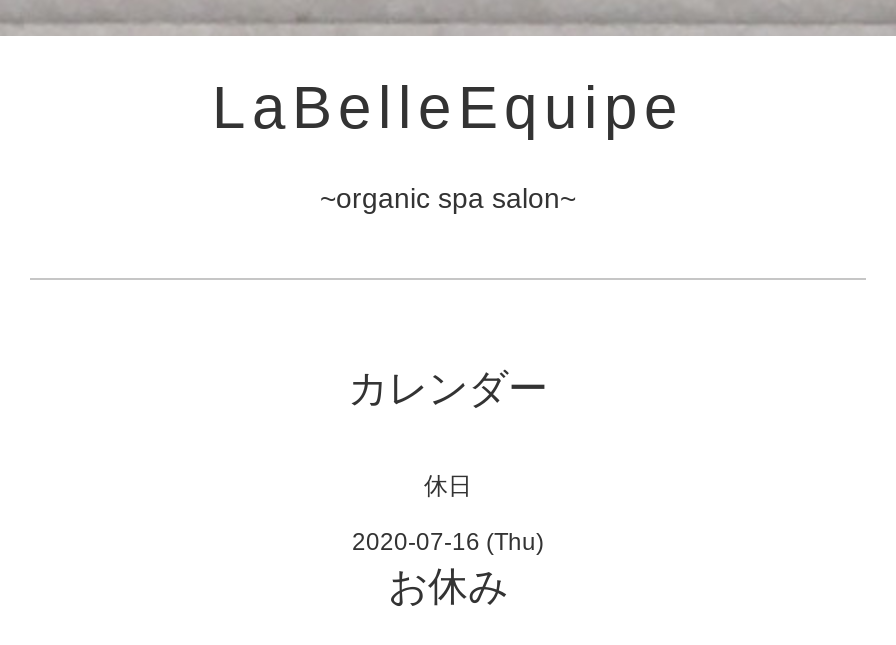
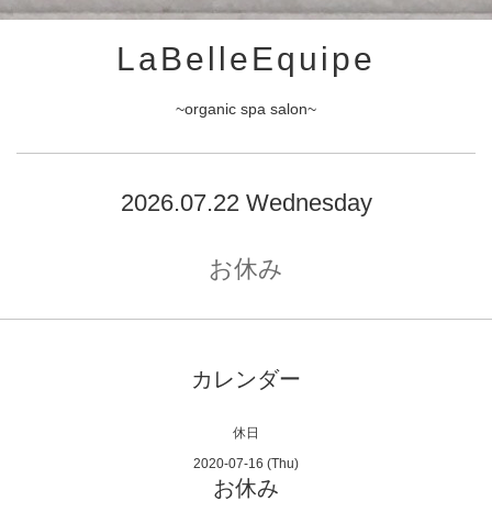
+ 2026.07.22 Wednesday
+ お休み
